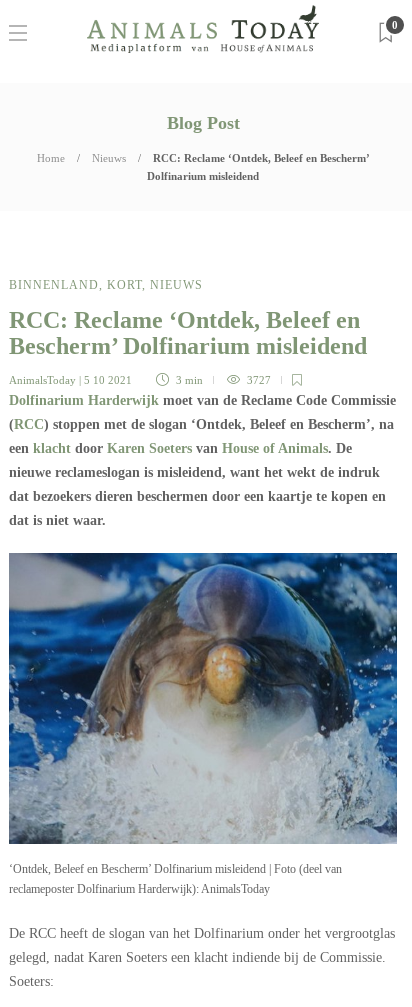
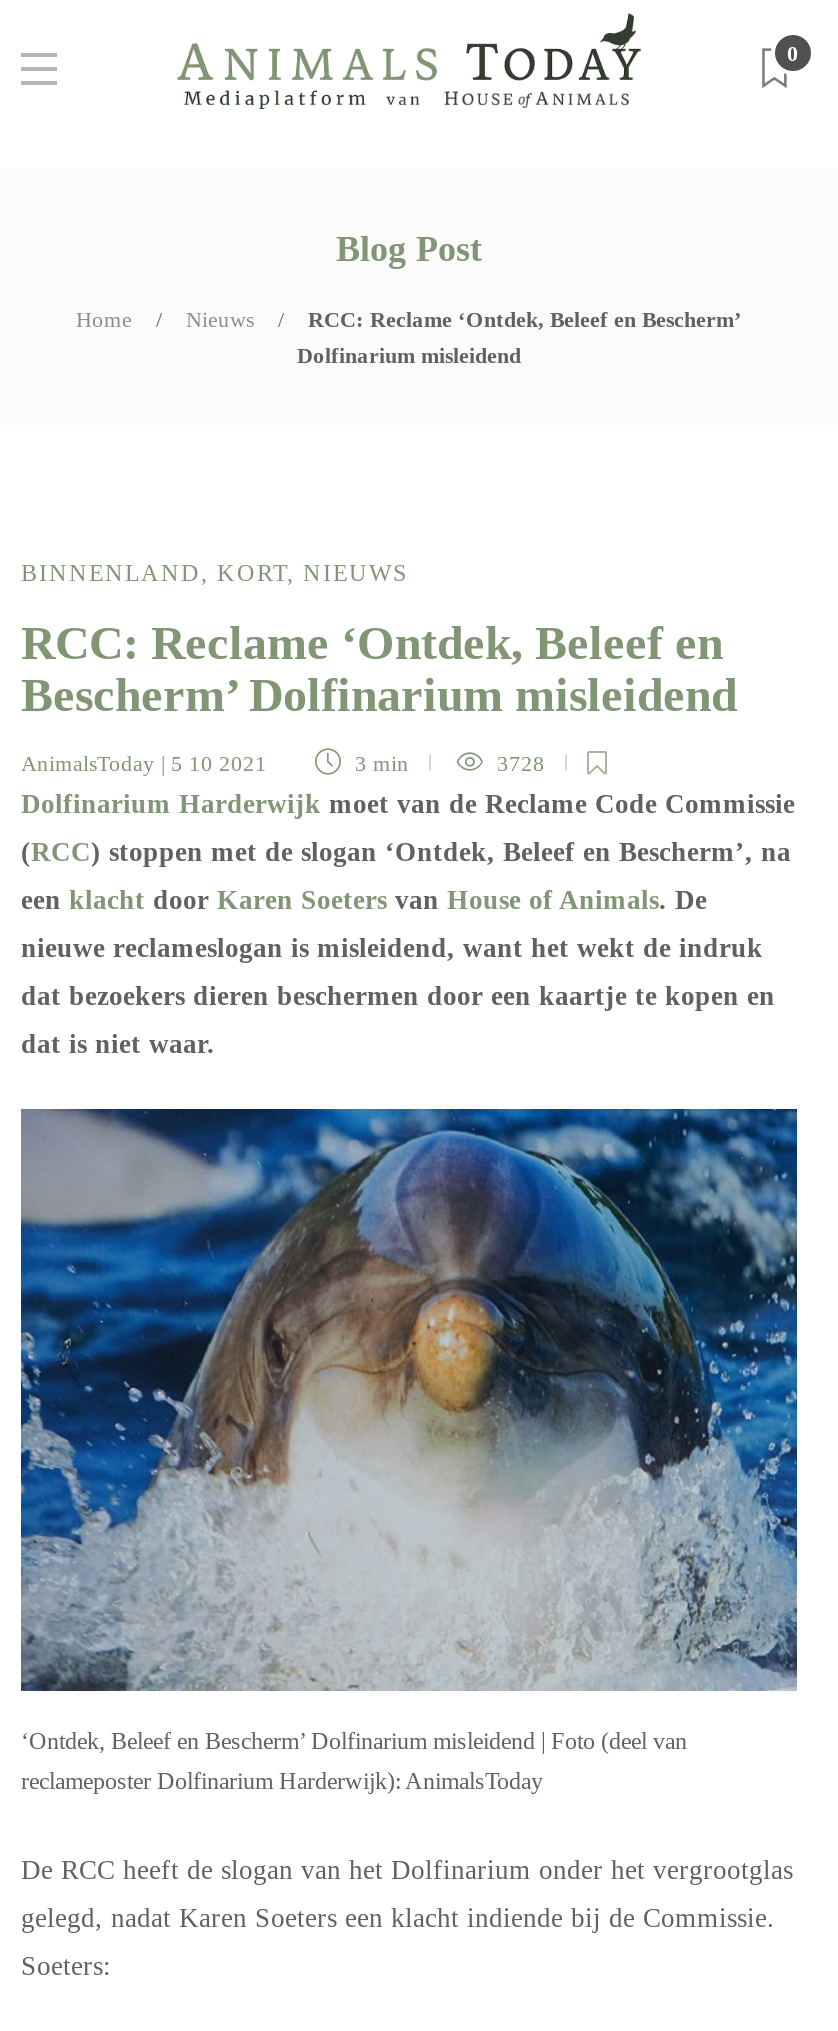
- 3727
+ 3728
